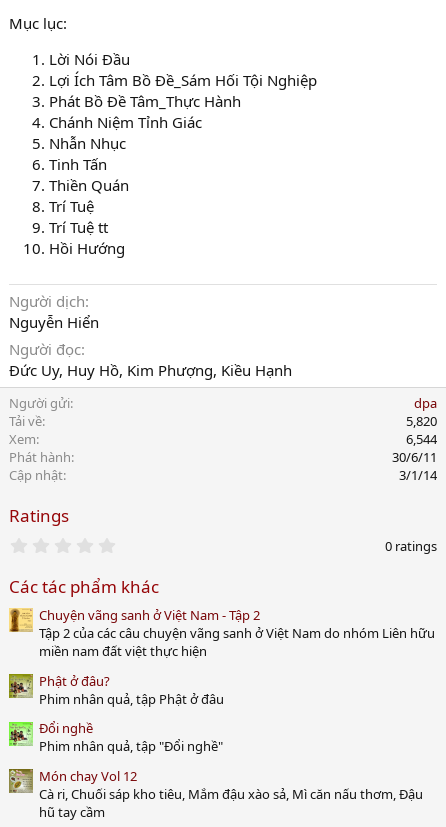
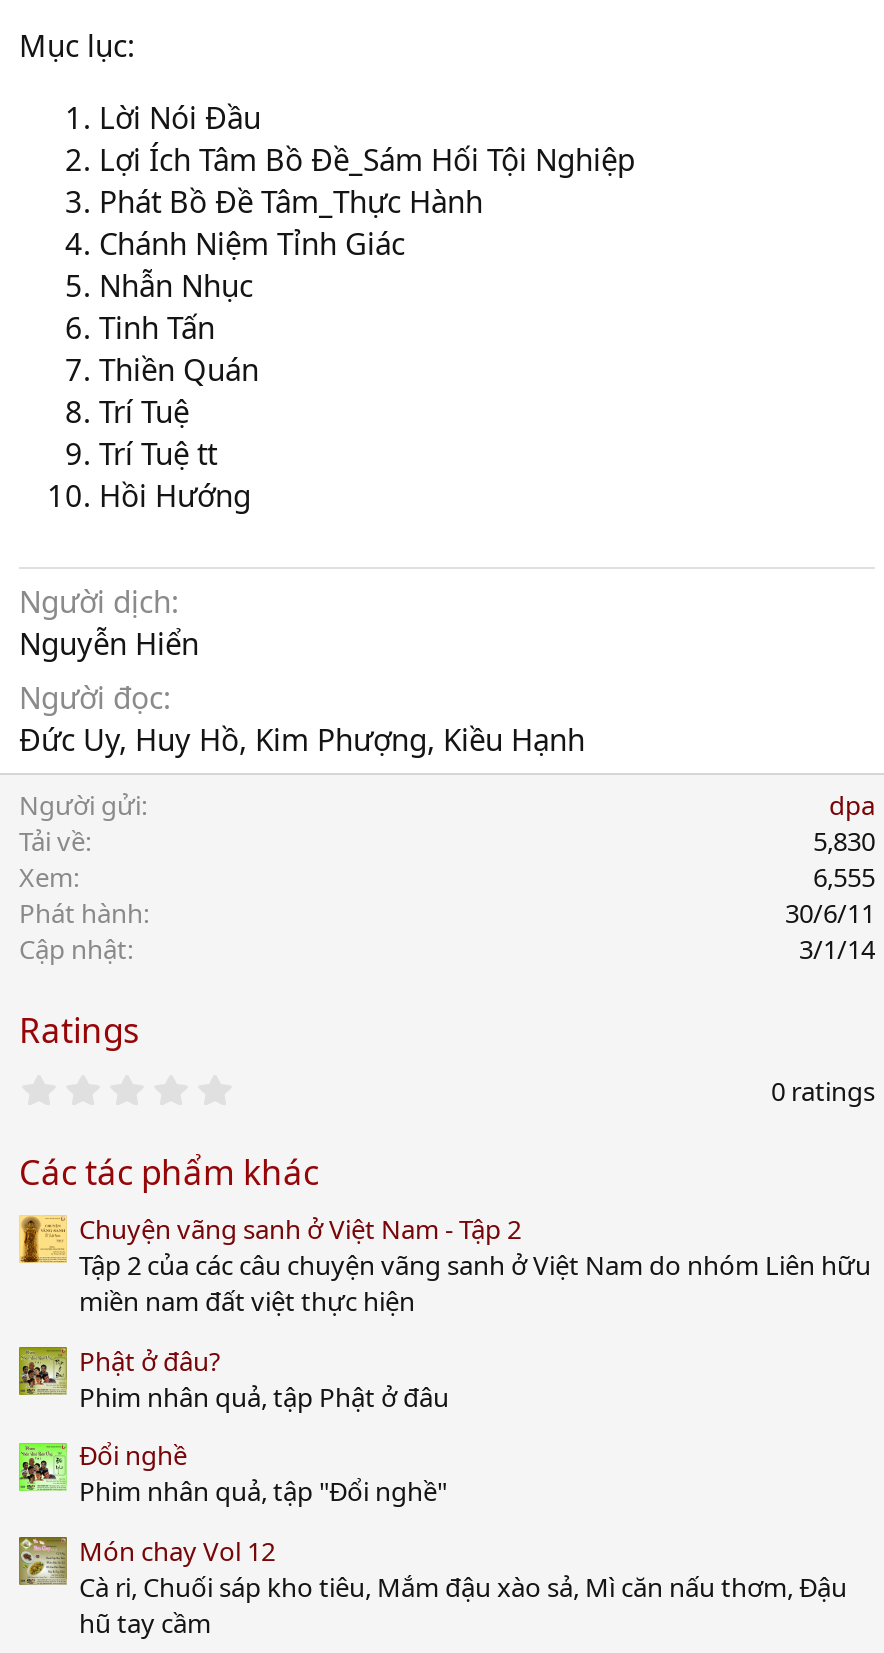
- 5,820
+ 5,830

- 6,544
+ 6,555
